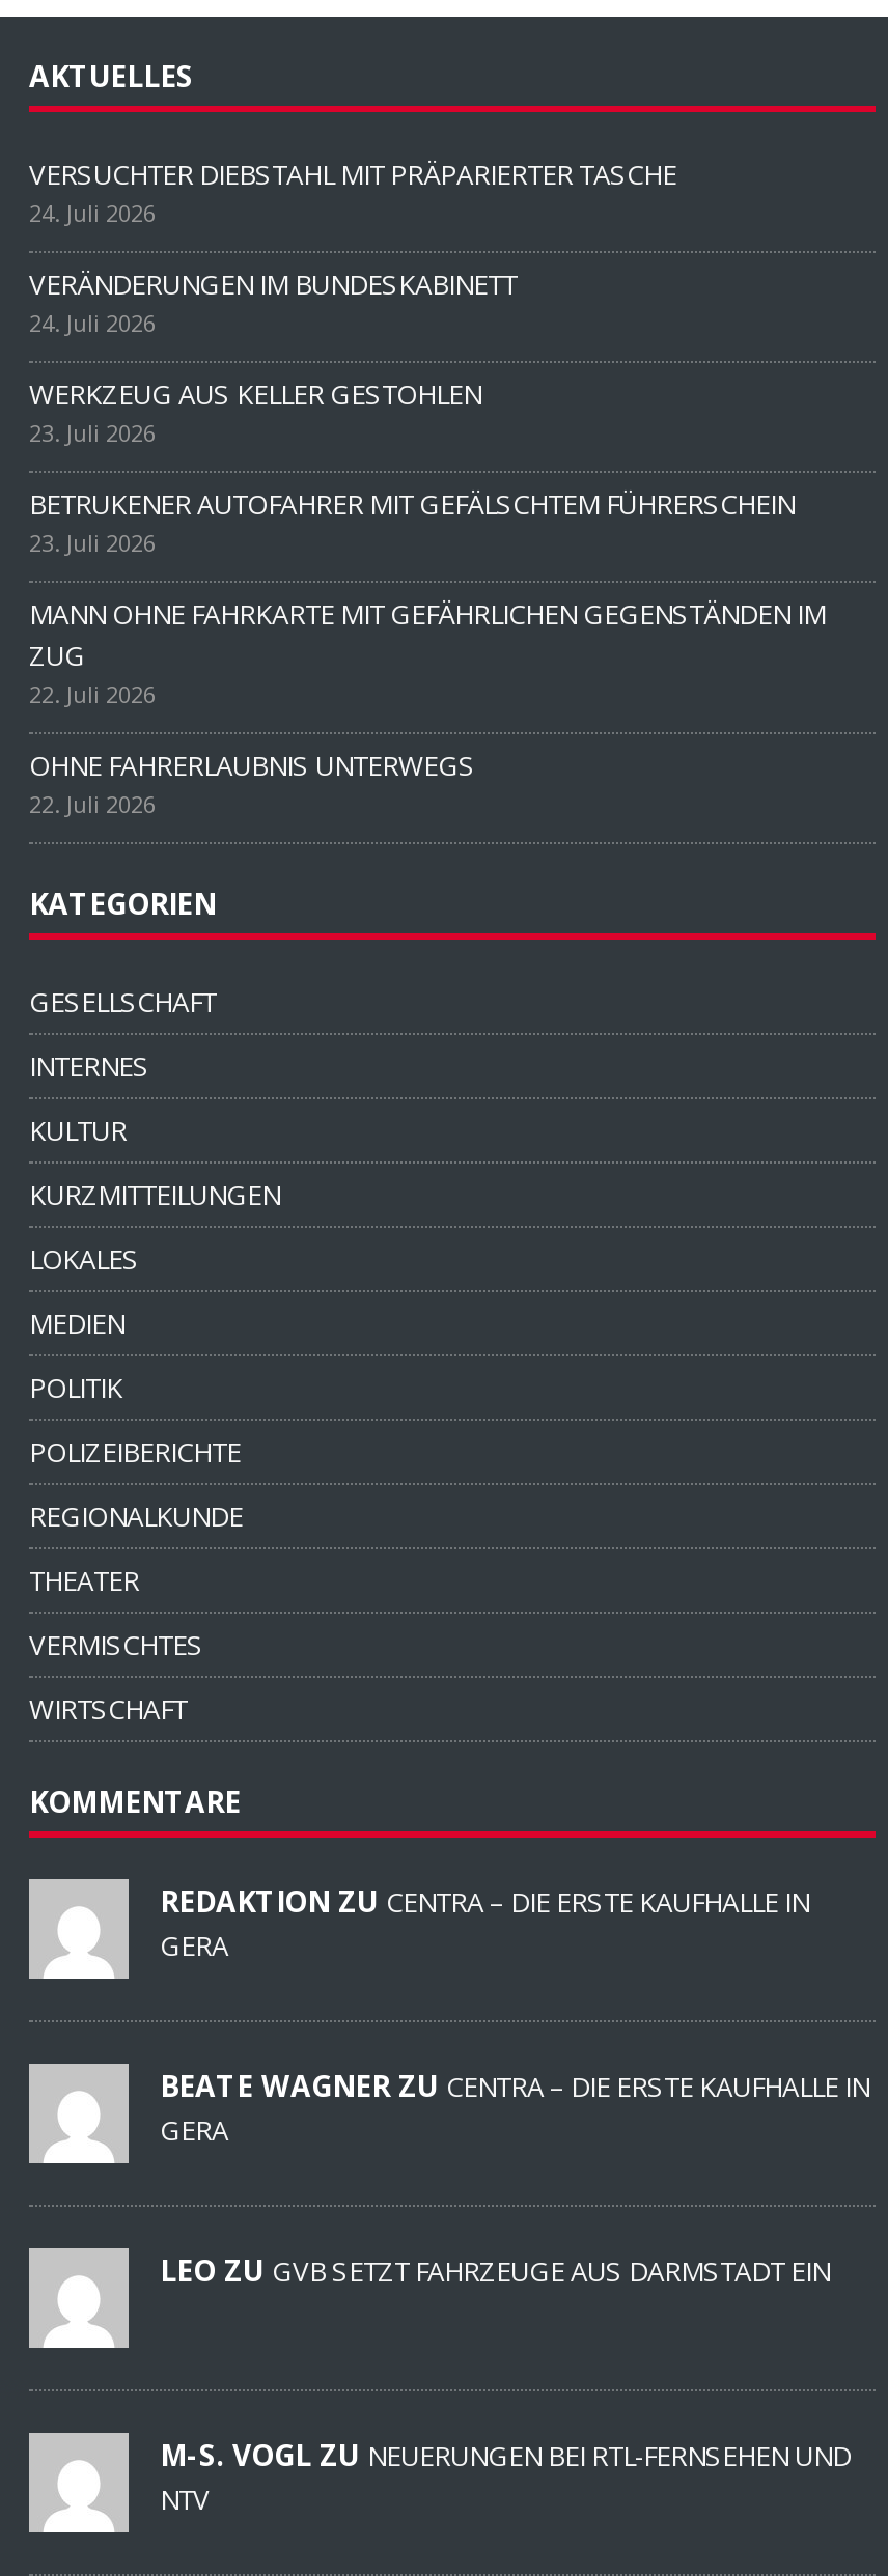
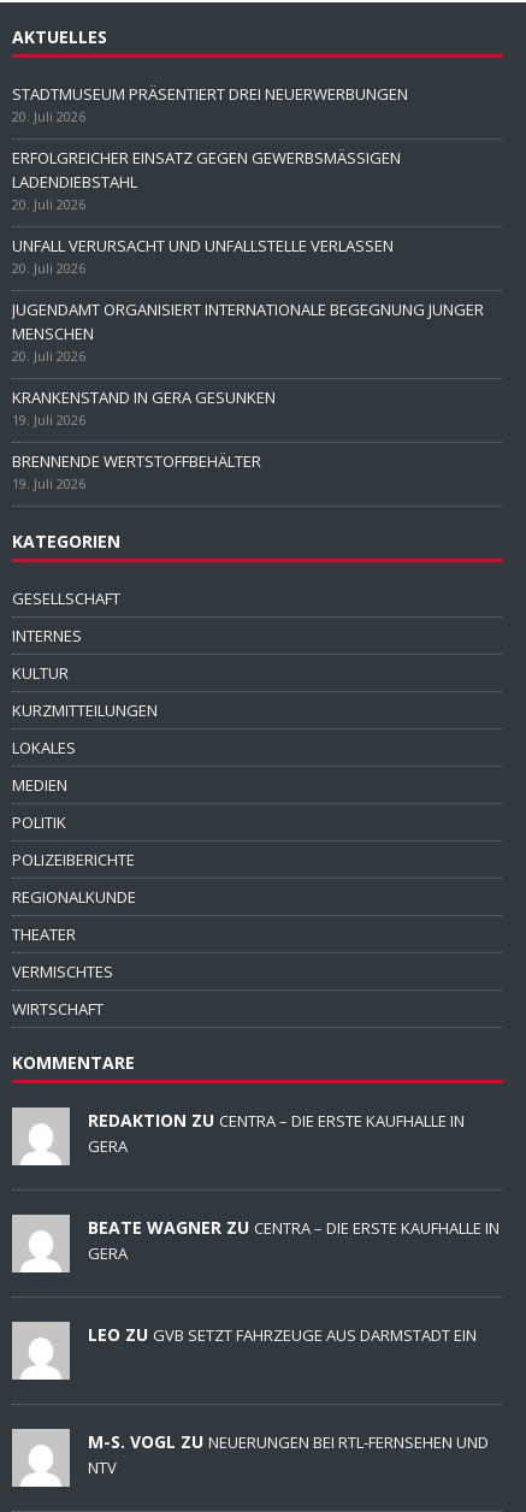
- VERSUCHTER DIEBSTAHL MIT PRÄPARIERTER TASCHE
- 24. Juli 2026
+ STADTMUSEUM PRÄSENTIERT DREI NEUERWERBUNGEN
+ 20. Juli 2026

- VERÄNDERUNGEN IM BUNDESKABINETT
- 24. Juli 2026
+ ERFOLGREICHER EINSATZ GEGEN GEWERBSMÄSSIGEN
+ LADENDIEBSTAHL
+ 20. Juli 2026

- WERKZEUG AUS KELLER GESTOHLEN
- 23. Juli 2026
+ UNFALL VERURSACHT UND UNFALLSTELLE VERLASSEN
+ 20. Juli 2026

- BETRUKENER AUTOFAHRER MIT GEFÄLSCHTEM FÜHRERSCHEIN
- 23. Juli 2026
+ JUGENDAMT ORGANISIERT INTERNATIONALE BEGEGNUNG JUNGER
+ MENSCHEN
+ 20. Juli 2026

- MANN OHNE FAHRKARTE MIT GEFÄHRLICHEN GEGENSTÄNDEN IM
- ZUG
- 22. Juli 2026
+ KRANKENSTAND IN GERA GESUNKEN
+ 19. Juli 2026

- OHNE FAHRERLAUBNIS UNTERWEGS
- 22. Juli 2026
+ BRENNENDE WERTSTOFFBEHÄLTER
+ 19. Juli 2026
